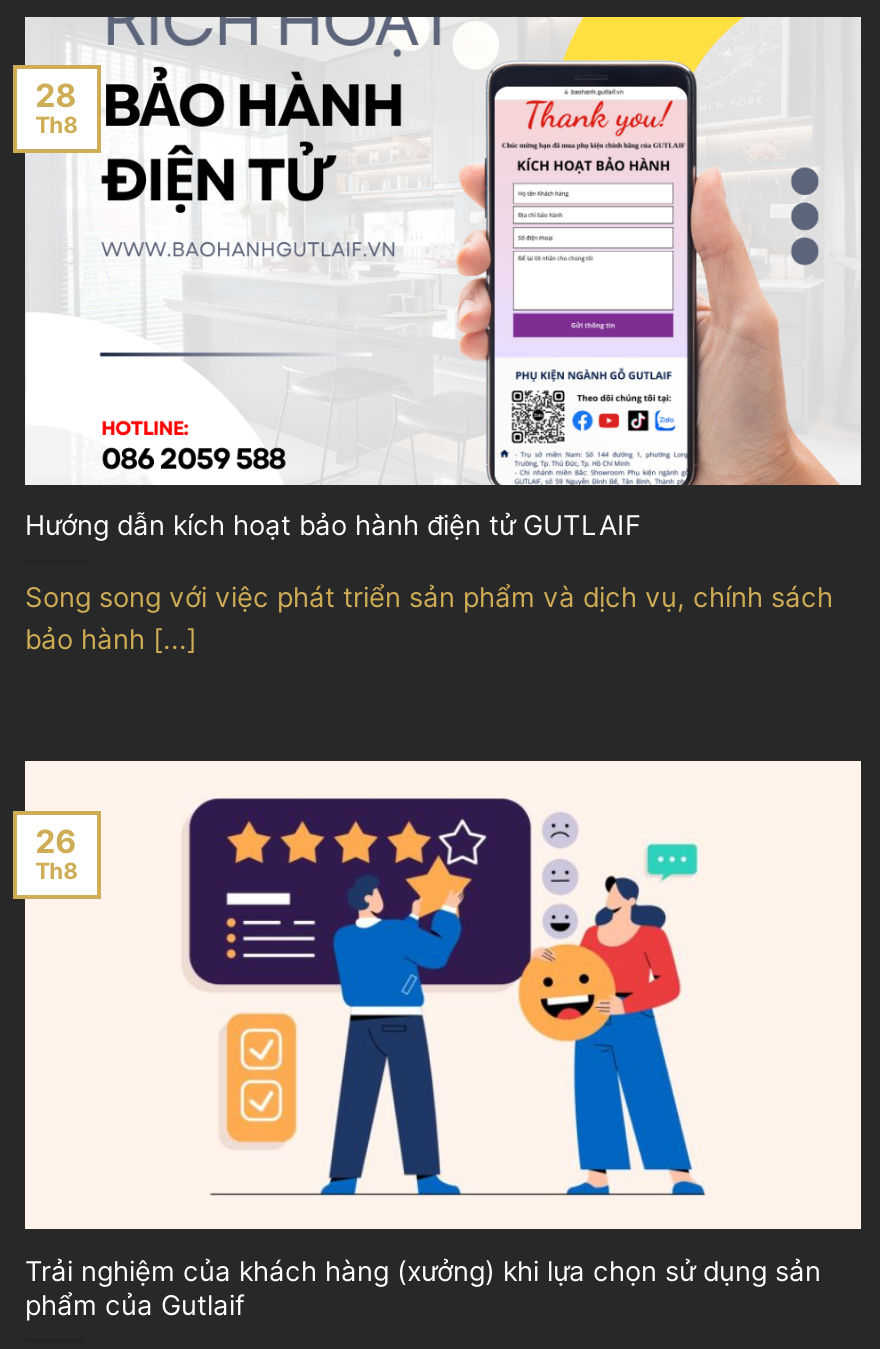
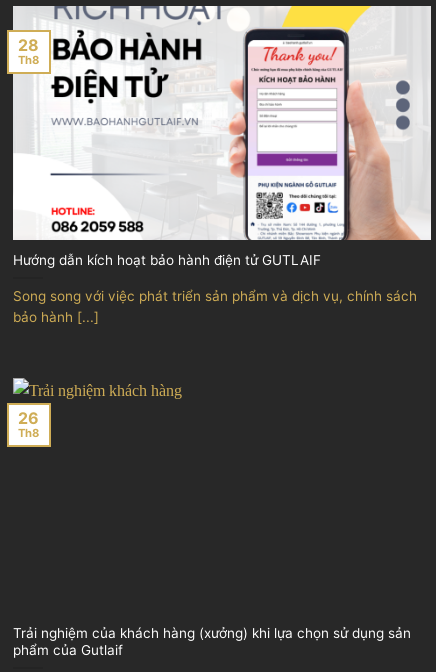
- [image]
